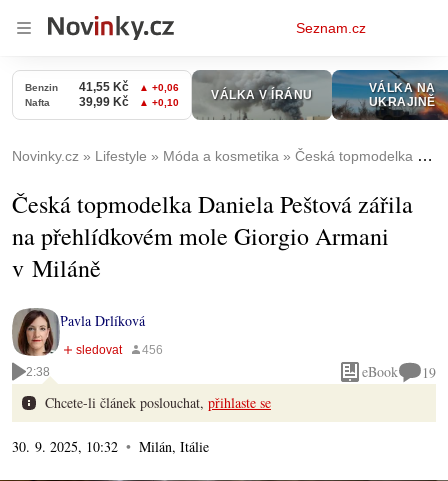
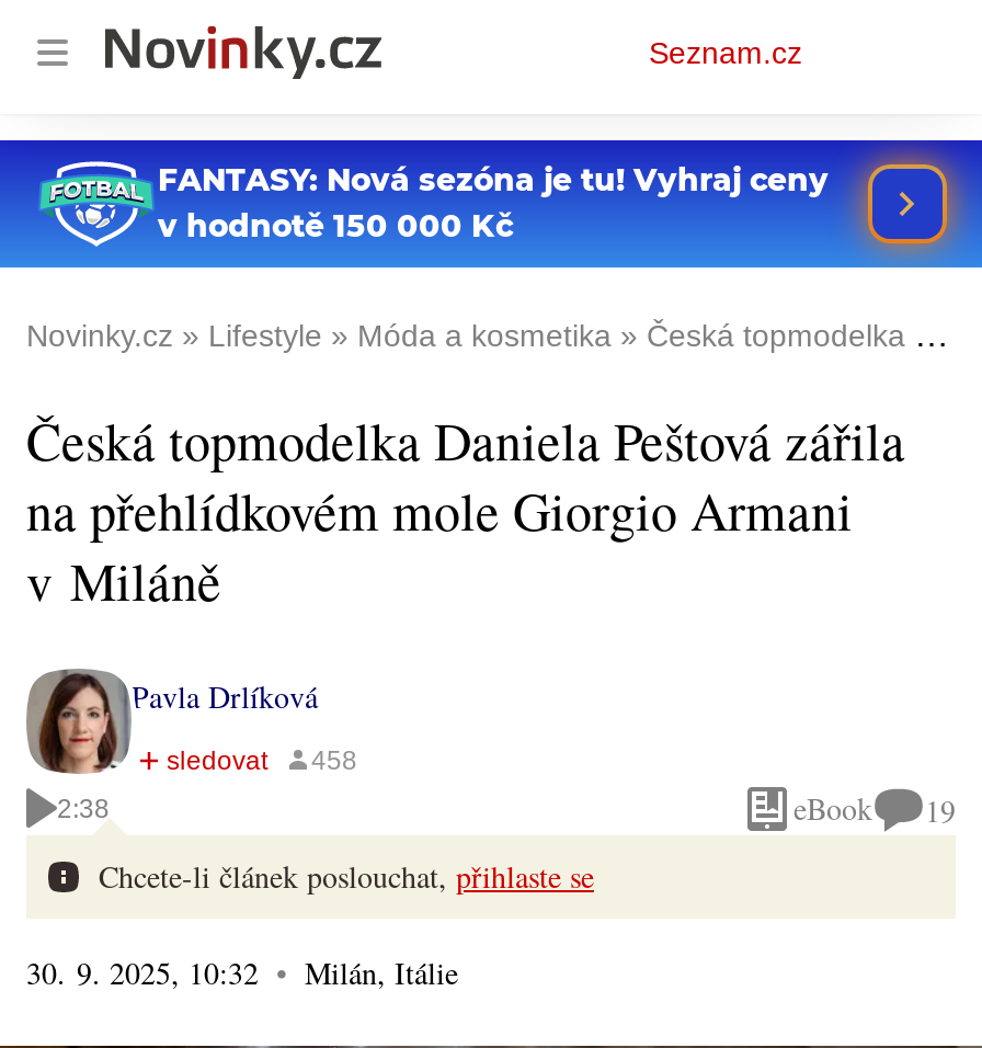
- [image]
+ [image]
